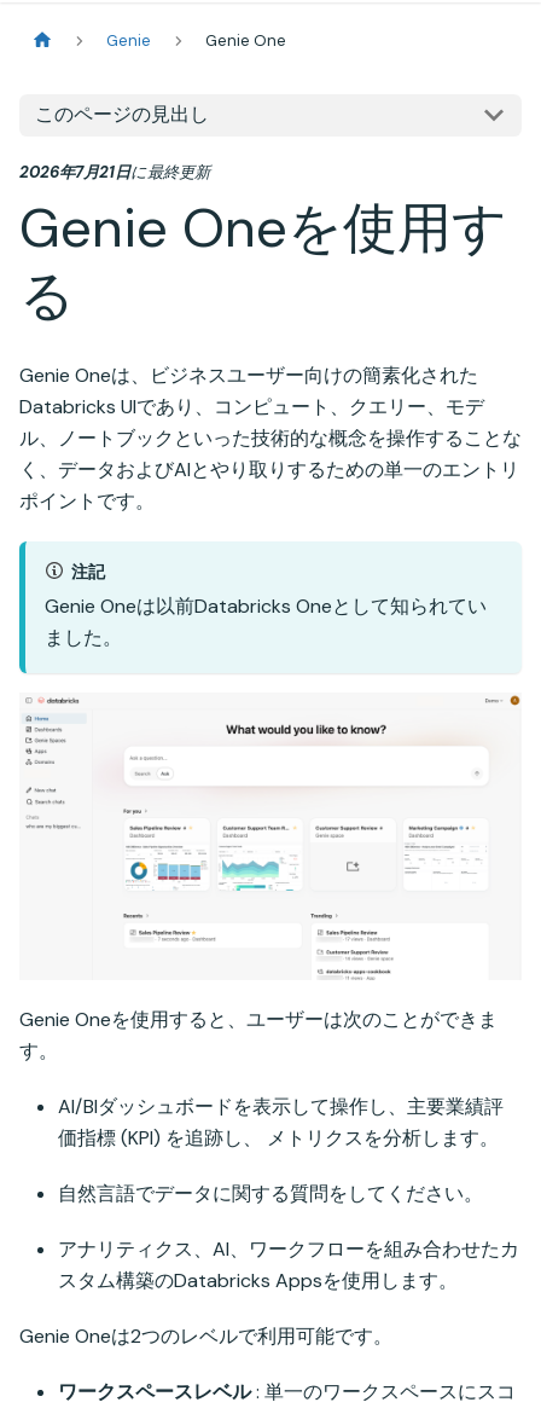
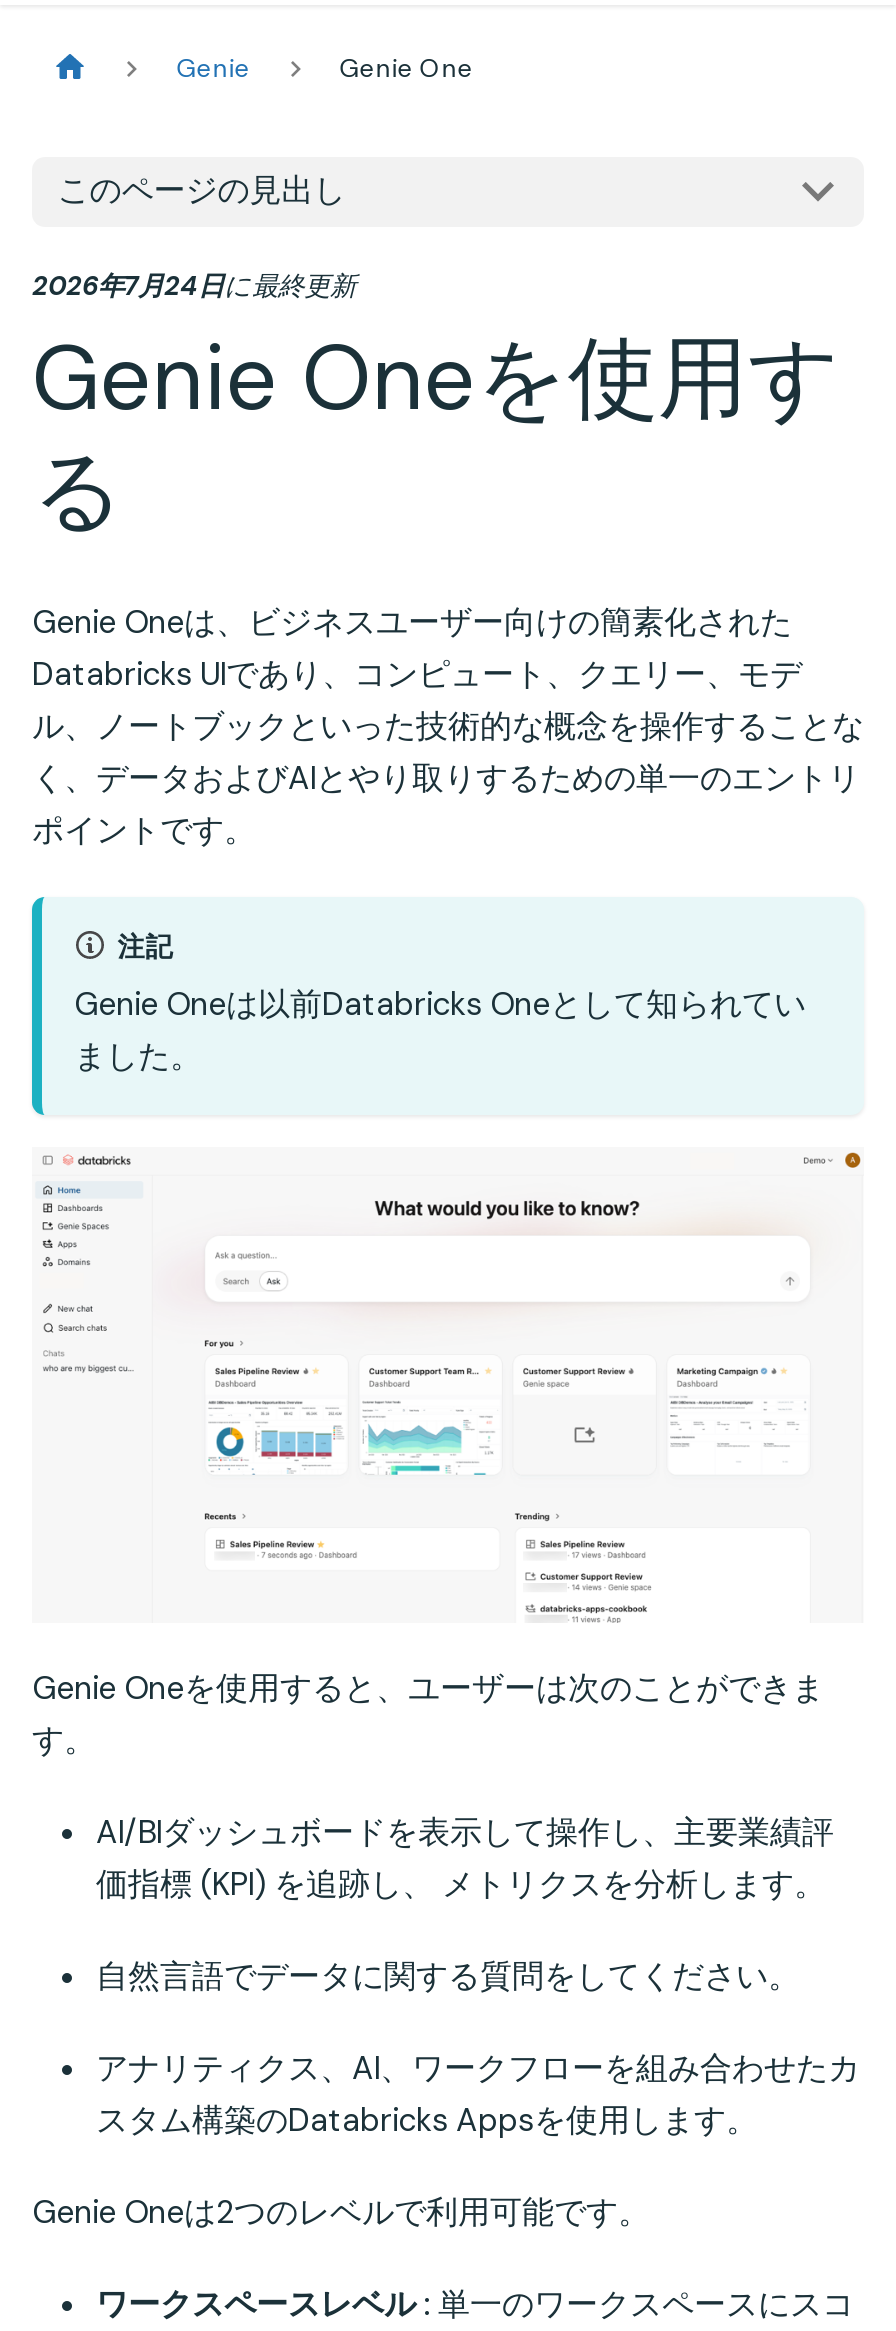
- 2026年7月21日に最終更新
+ 2026年7月24日に最終更新
